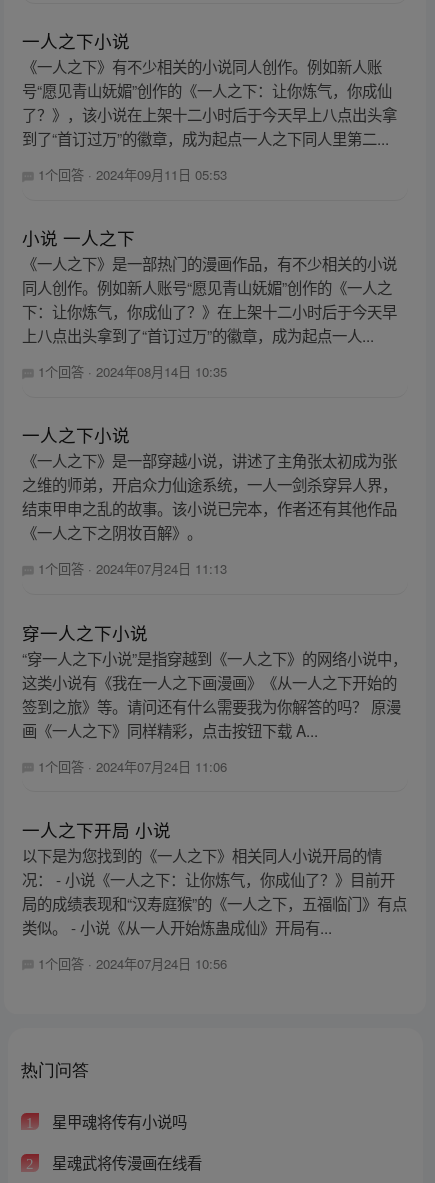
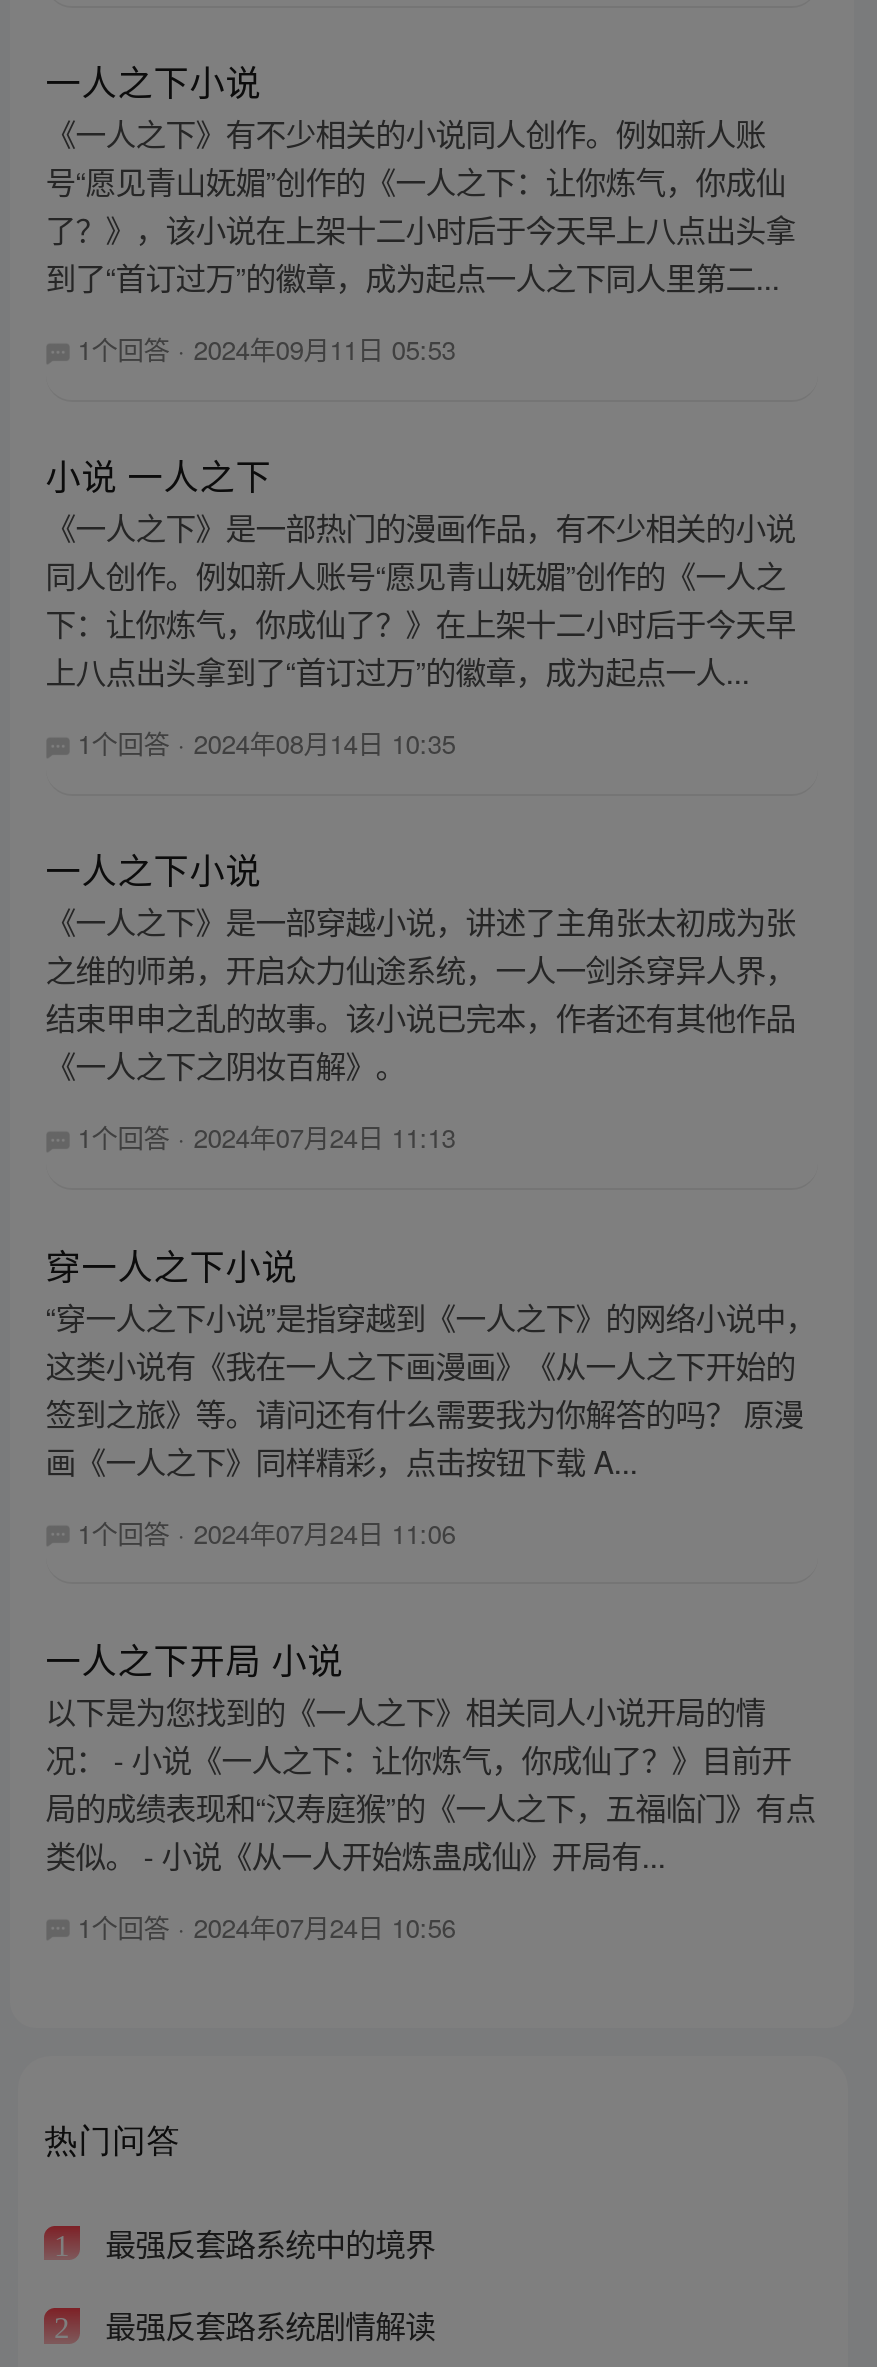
- 星甲魂将传有小说吗
+ 最强反套路系统中的境界

- 星魂武将传漫画在线看
+ 最强反套路系统剧情解读
